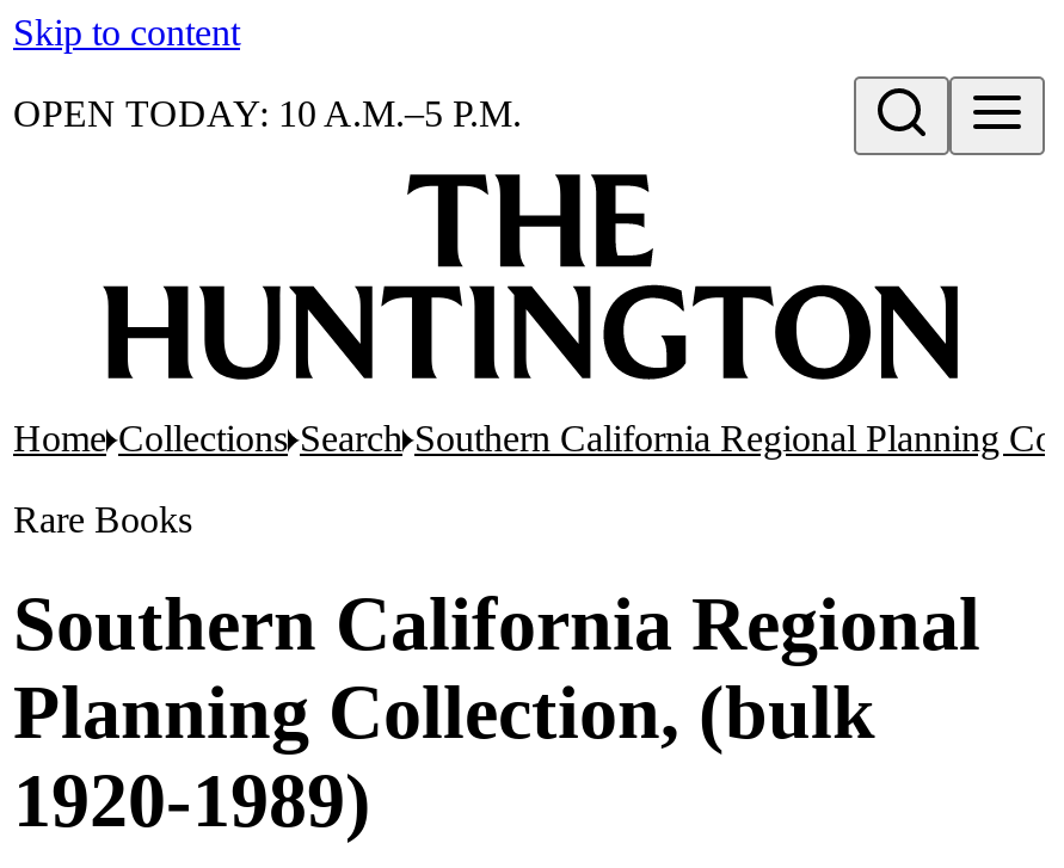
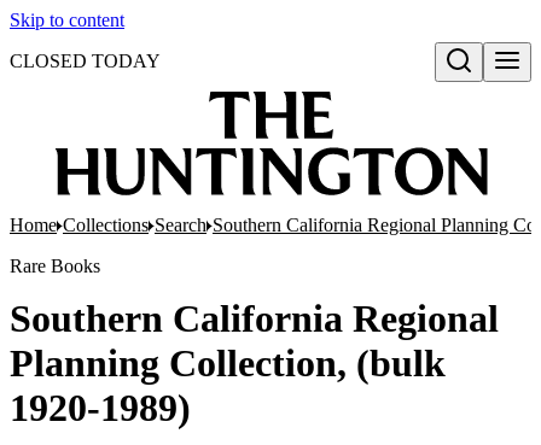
- OPEN TODAY: 10 A.M.–5 P.M.
+ CLOSED TODAY
